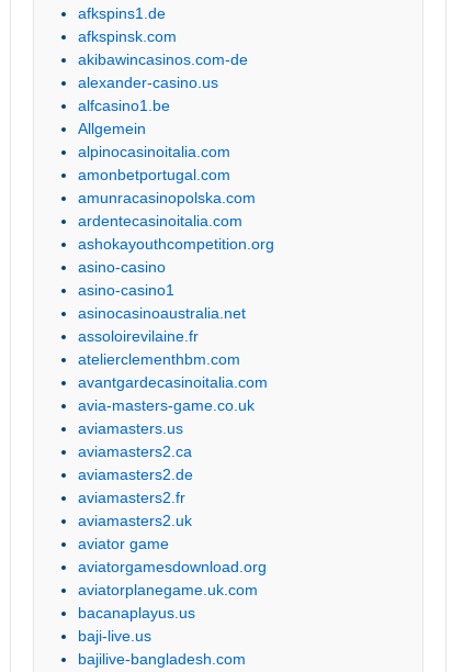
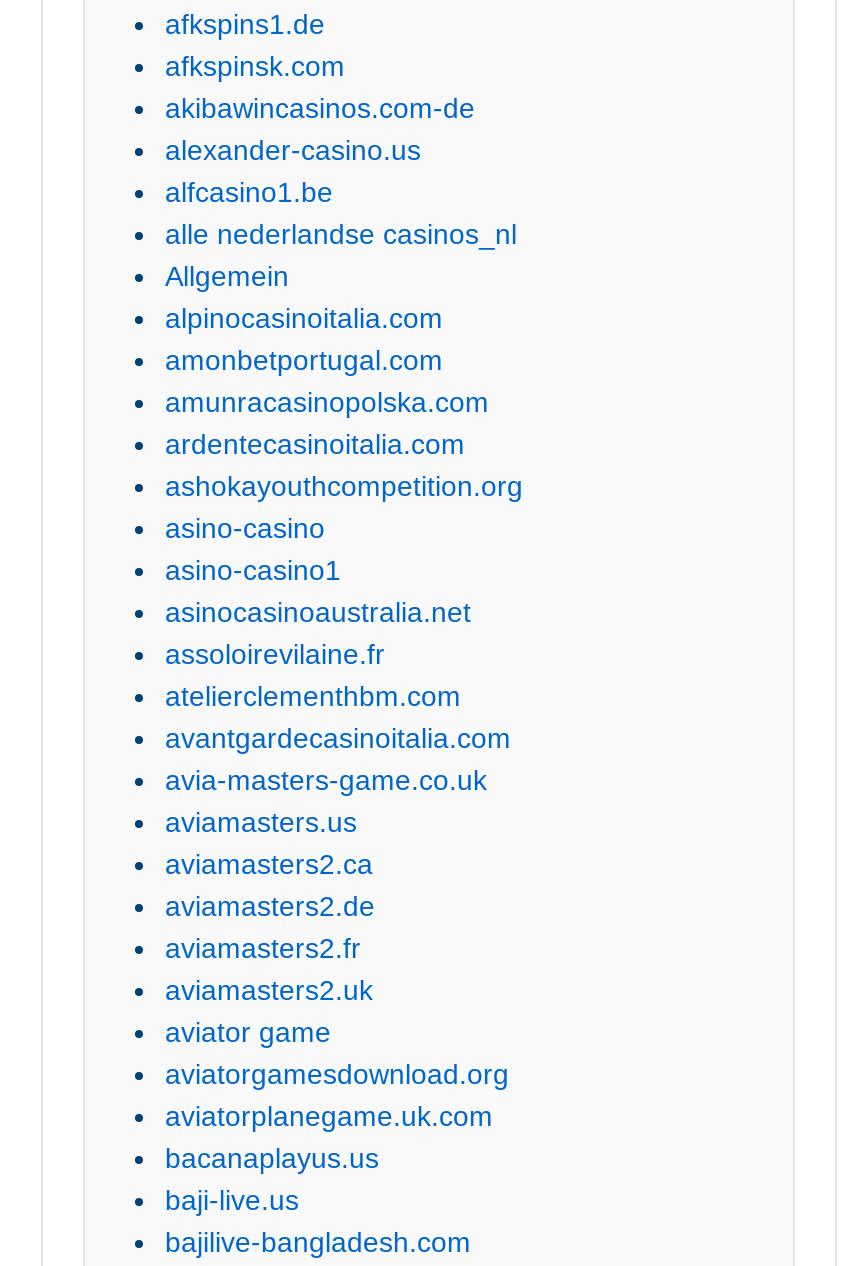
+ alle nederlandse casinos_nl
